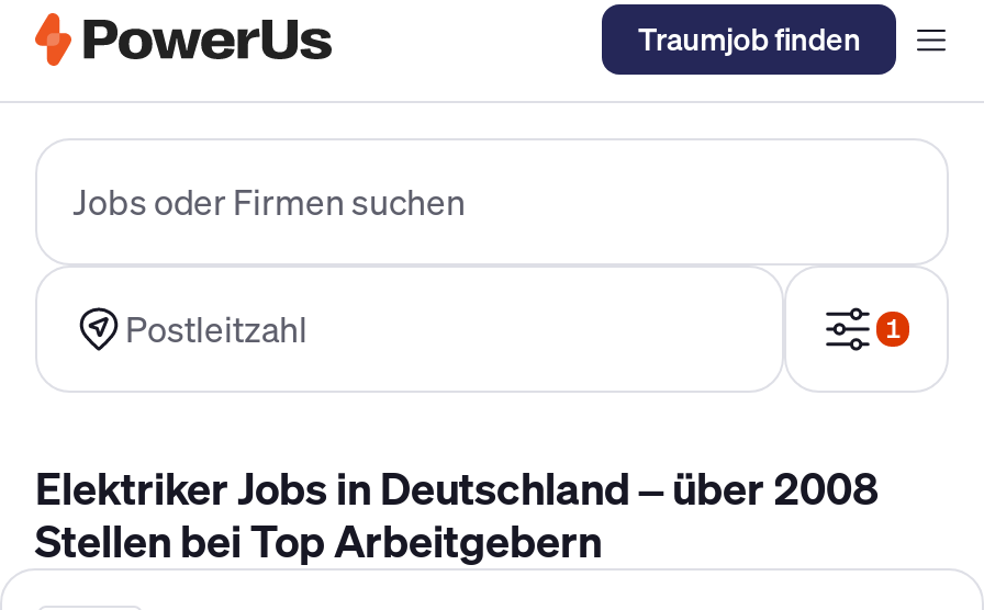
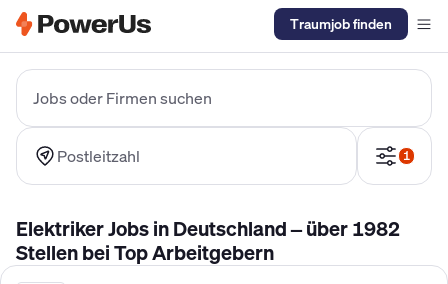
- Elektriker Jobs in Deutschland – über 2008
+ Elektriker Jobs in Deutschland – über 1982
